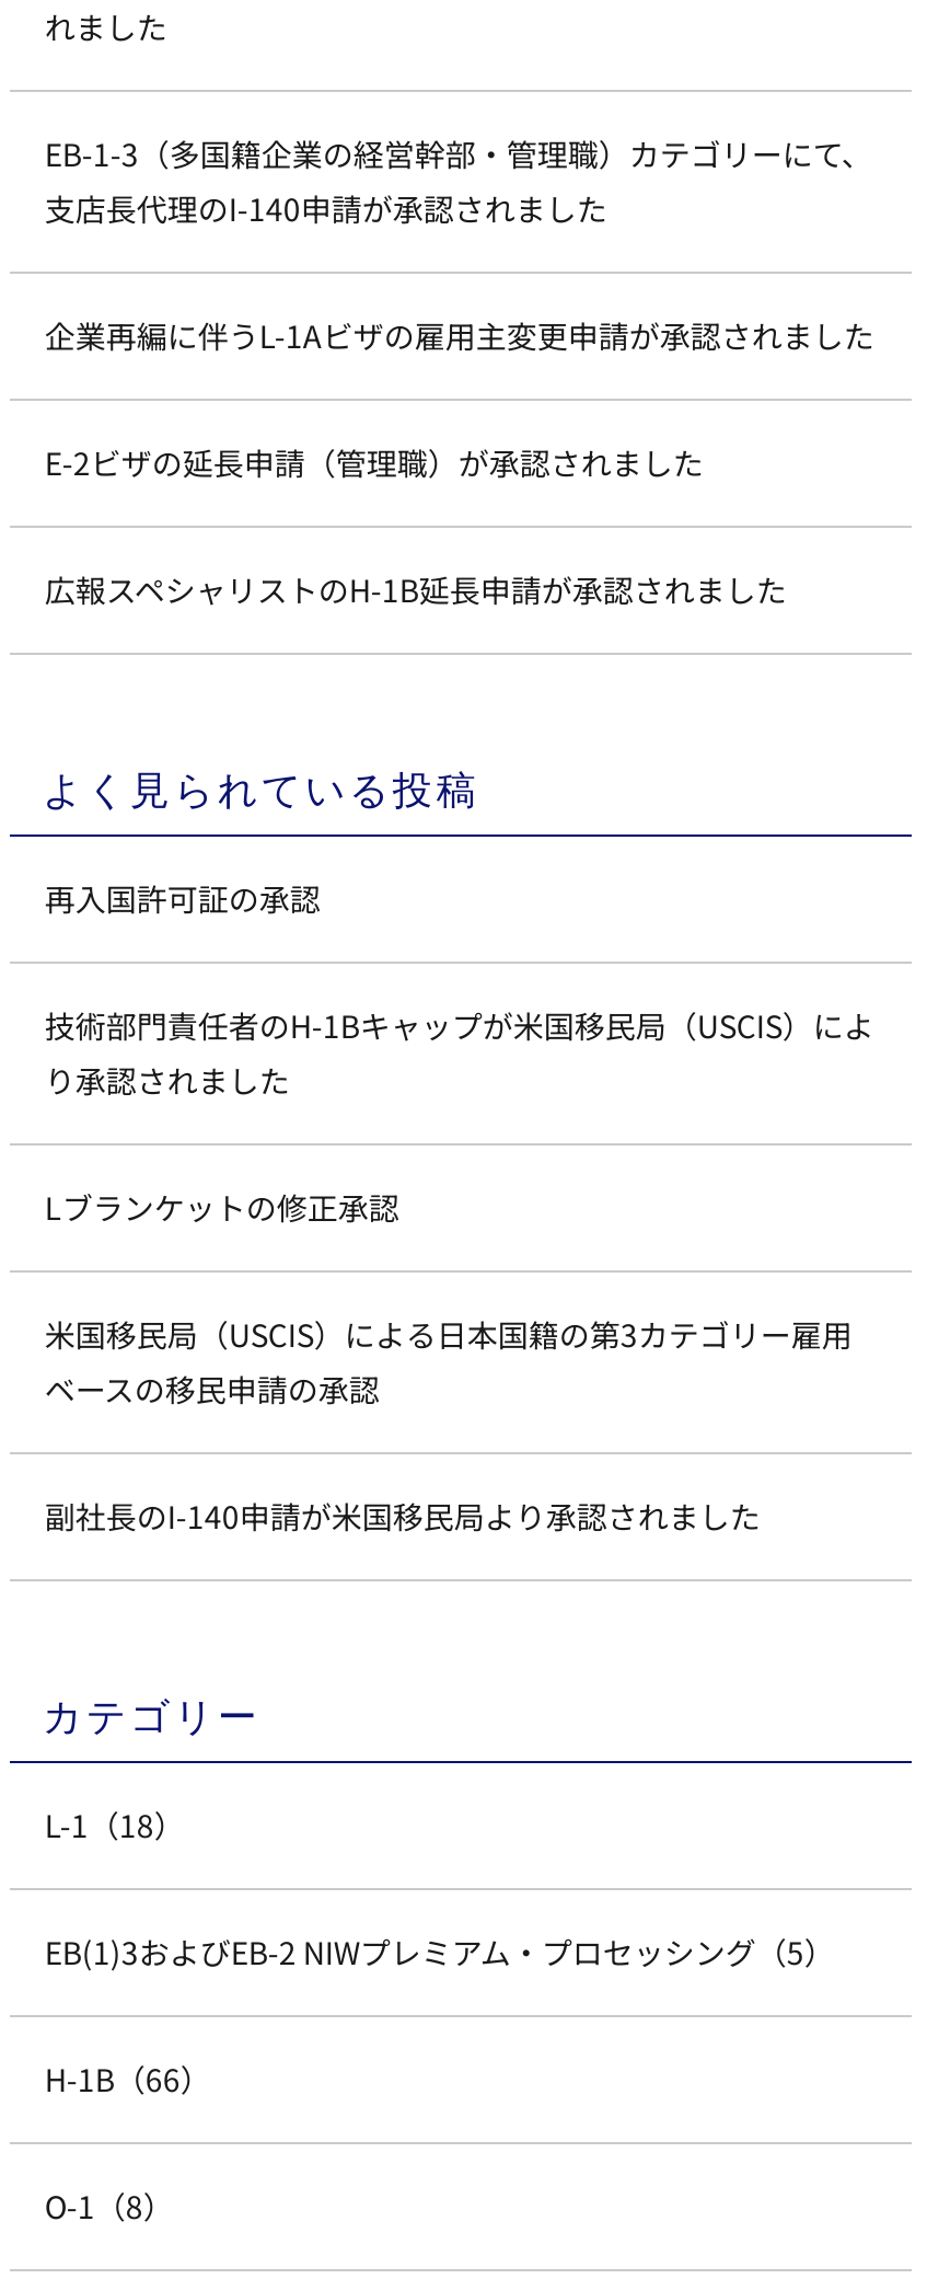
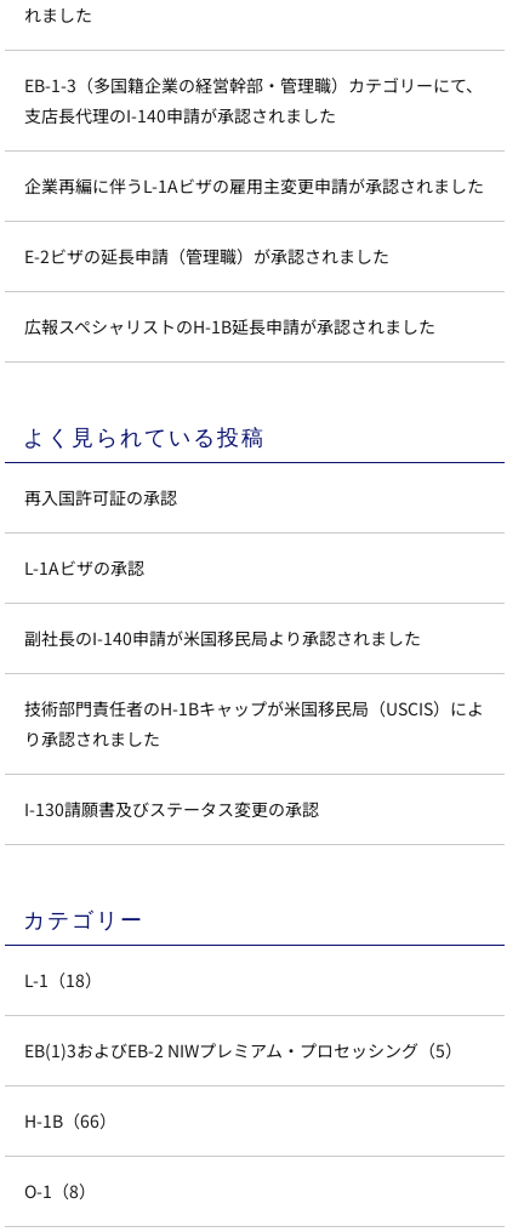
+ L-1Aビザの承認

moved down: 技術部門責任者のH-1Bキャップが米国移民局（USCIS）によ | り承認されました

- Lブランケットの修正承認
- 米国移民局（USCIS）による日本国籍の第3カテゴリー雇用
- ベースの移民申請の承認
+ I-130請願書及びステータス変更の承認

moved up: 副社長のI-140申請が米国移民局より承認されました
